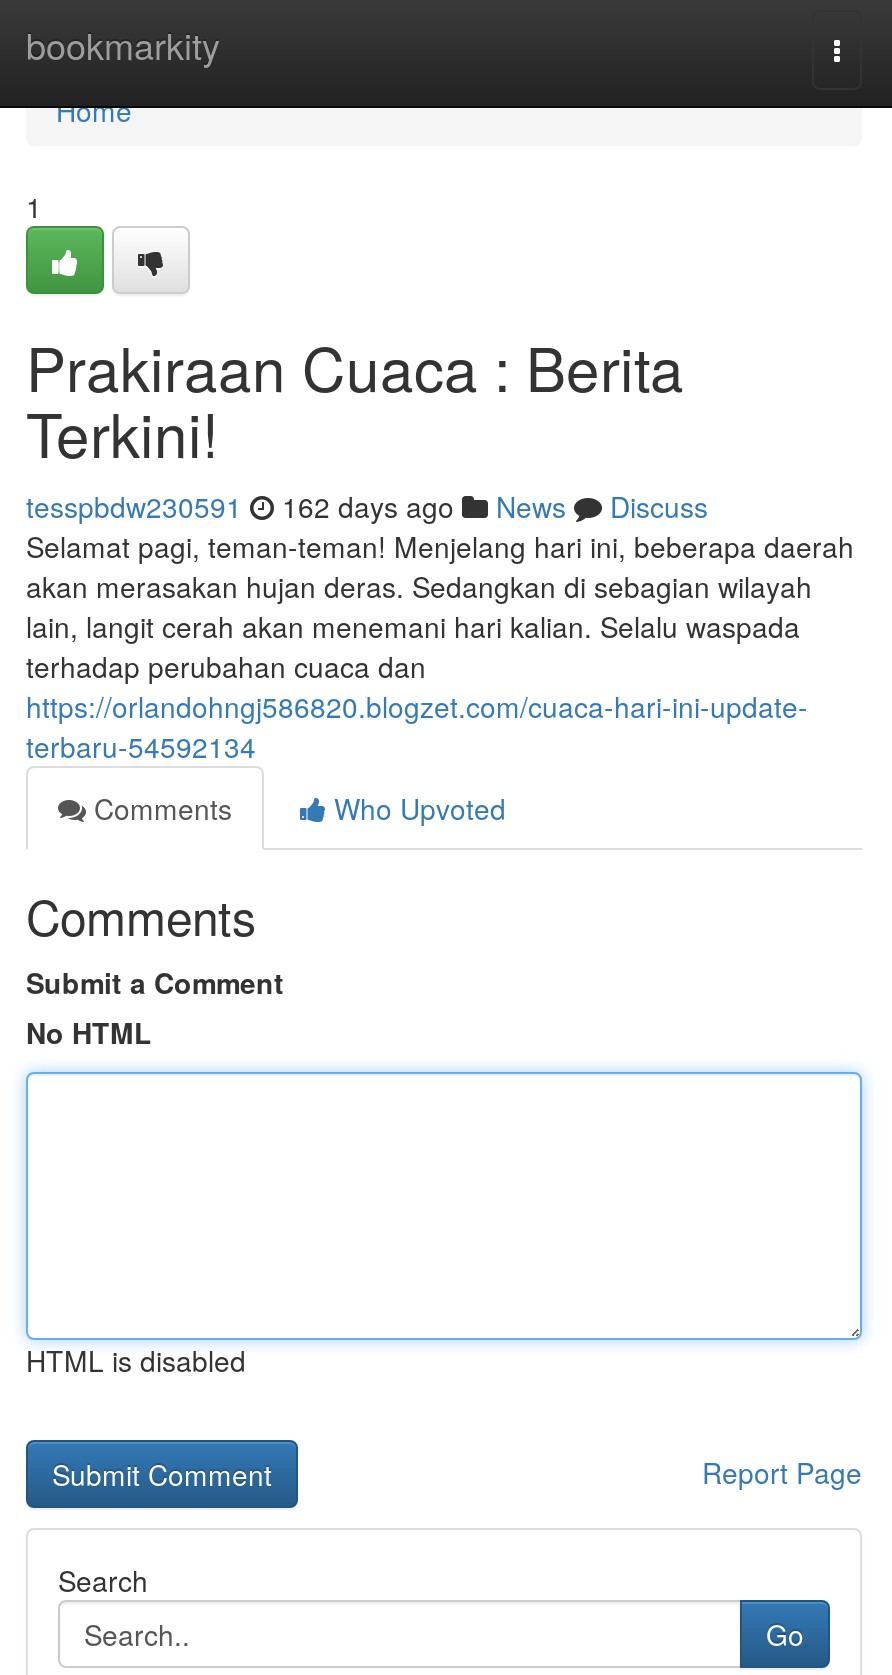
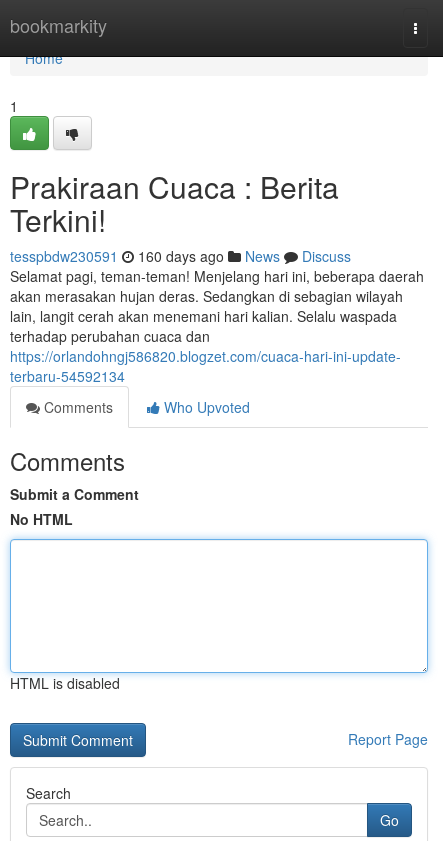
- tesspbdw230591 162 days ago News Discuss
+ tesspbdw230591 160 days ago News Discuss
